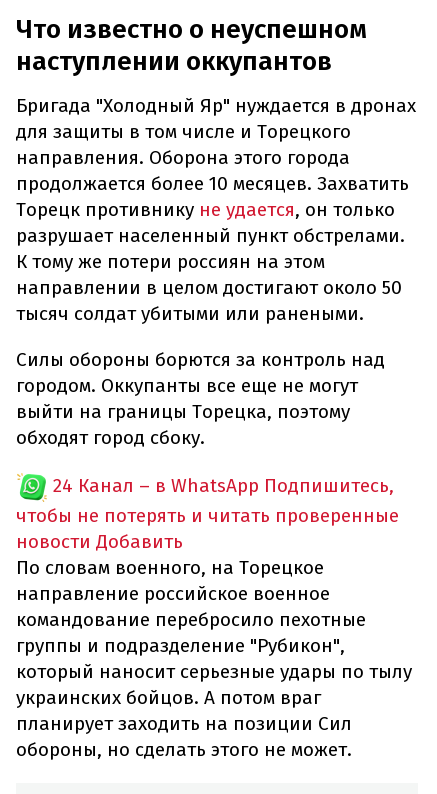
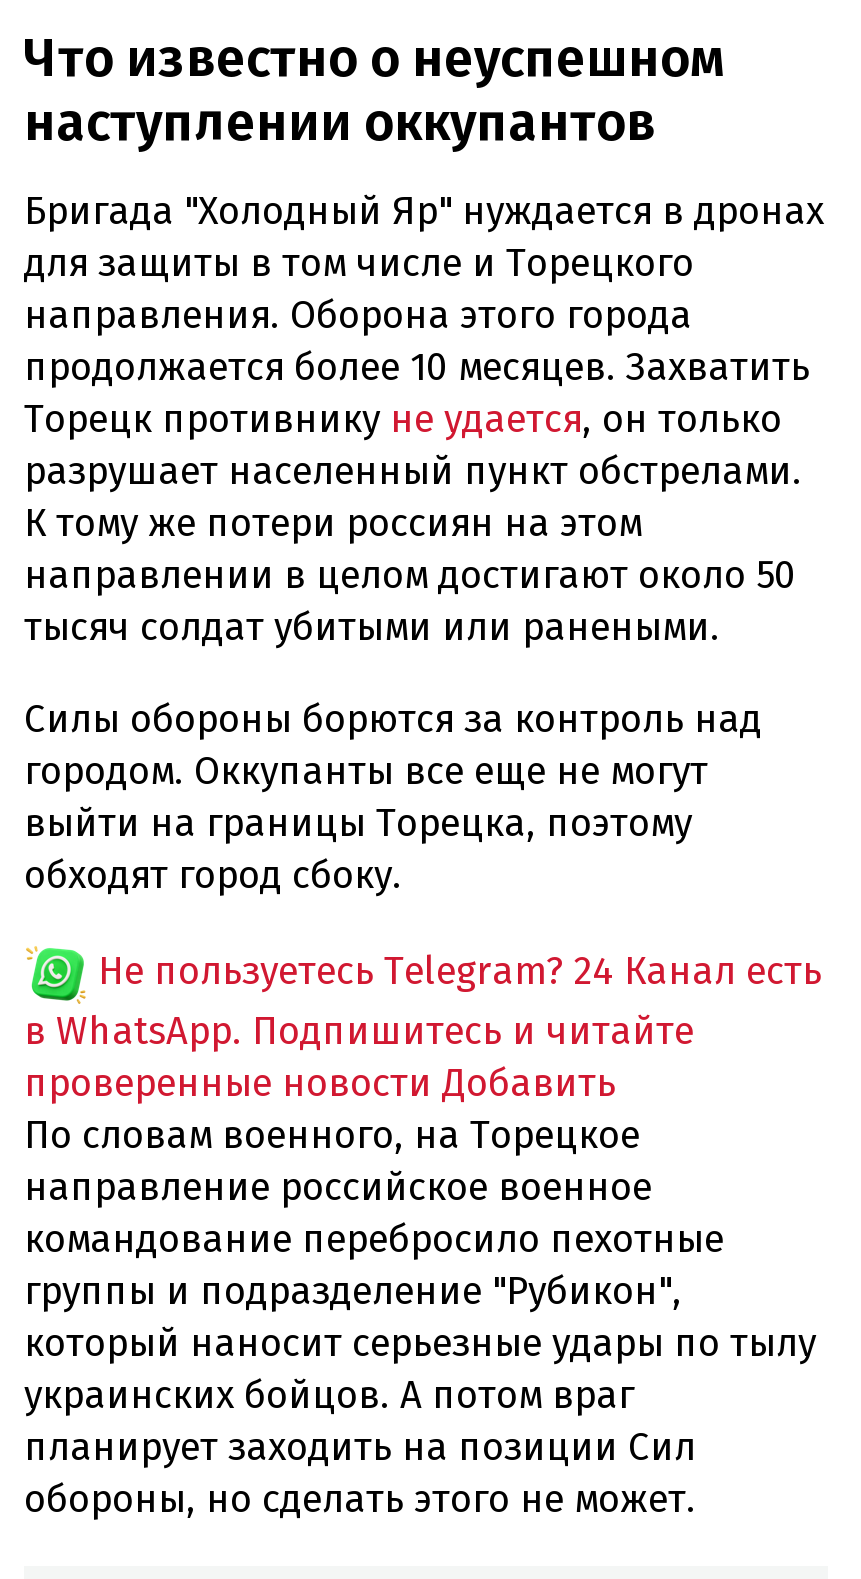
- 24 Канал – в WhatsApp Подпишитесь,
- чтобы не потерять и читать проверенные
- новости Добавить
+ Не пользуетесь Telegram? 24 Канал есть
+ в WhatsApp. Подпишитесь и читайте
+ проверенные новости Добавить
